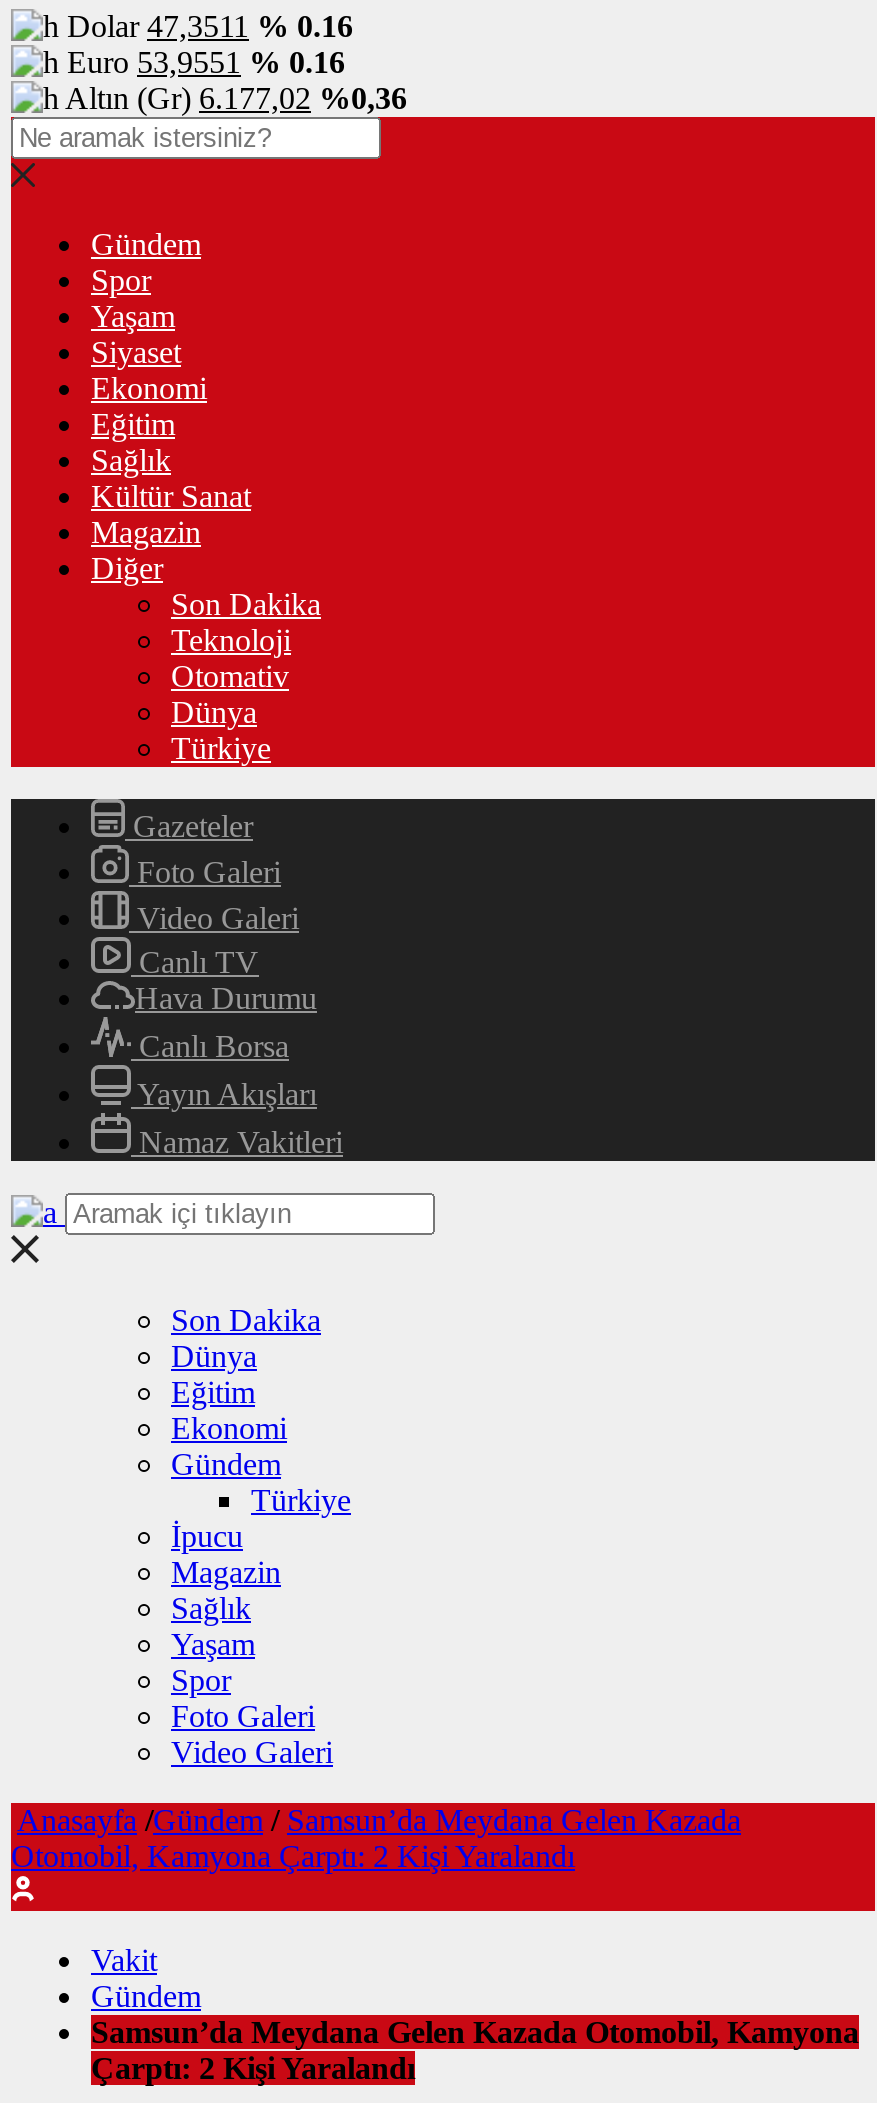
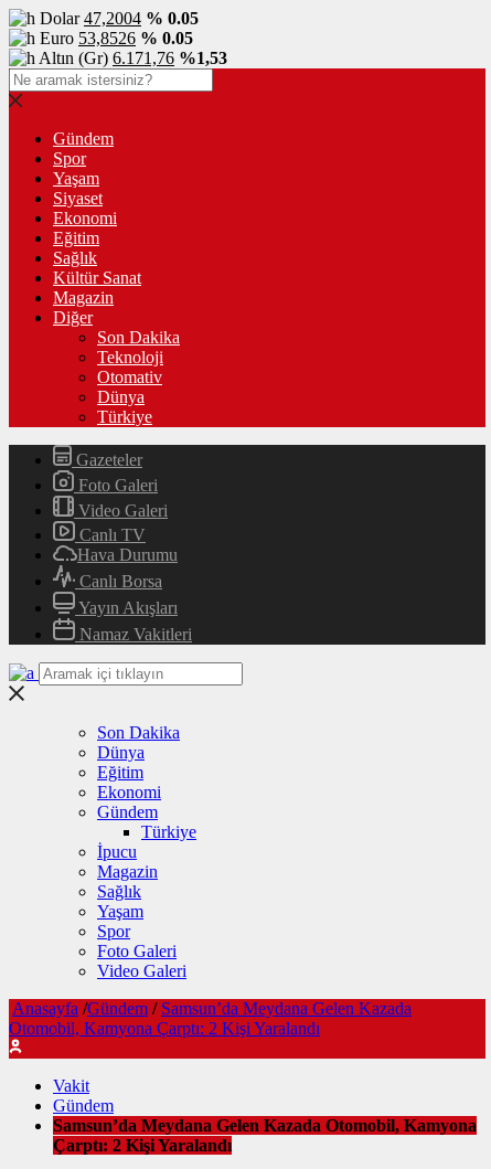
- Dolar 47,3511 % 0.16
+ Dolar 47,2004 % 0.05

- Euro 53,9551 % 0.16
+ Euro 53,8526 % 0.05

- Altın (Gr) 6.177,02 %0,36
+ Altın (Gr) 6.171,76 %1,53
